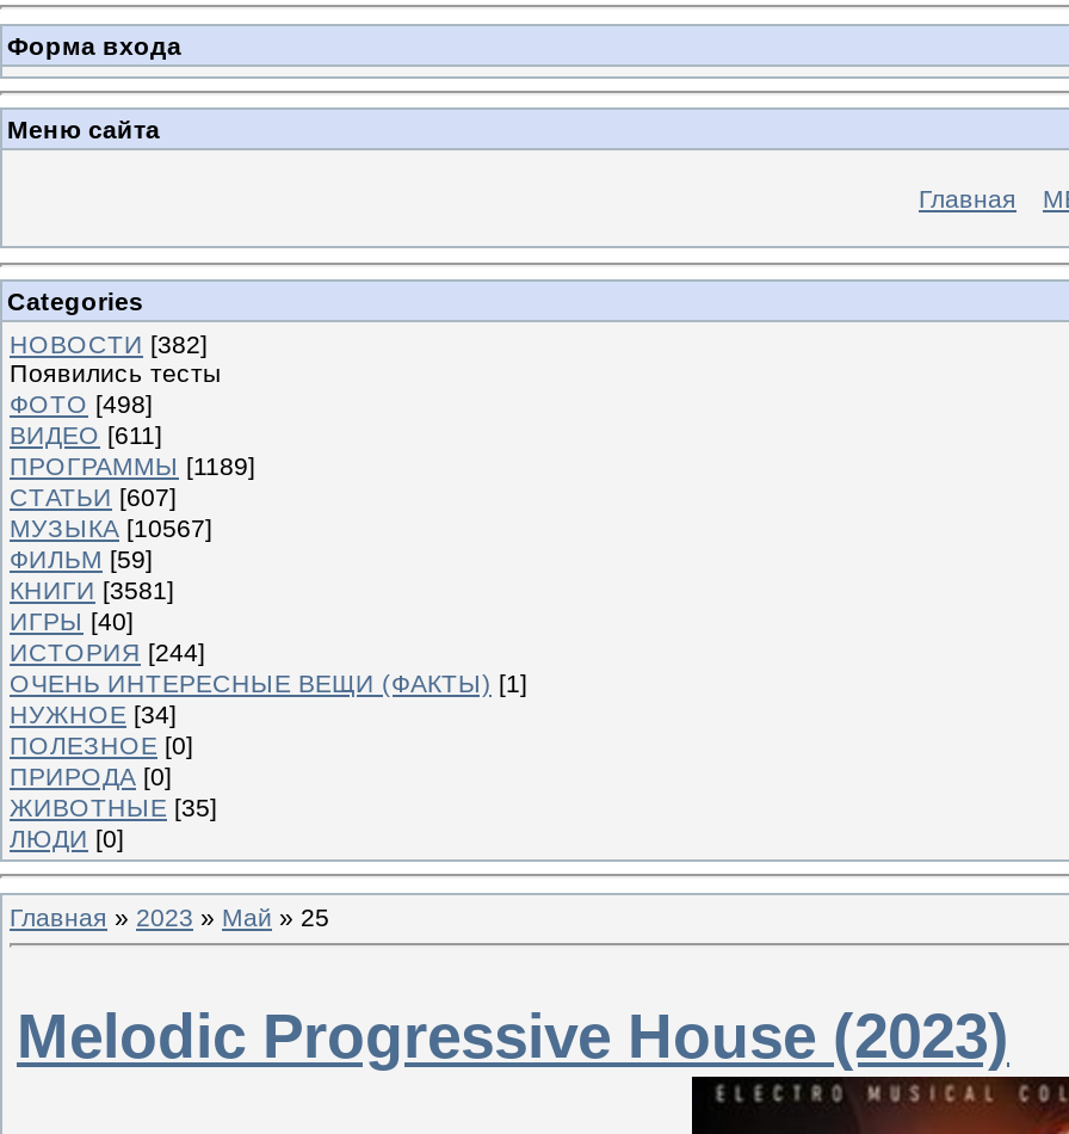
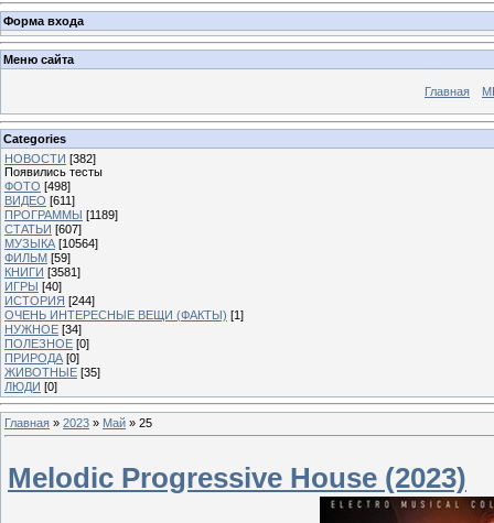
- МУЗЫКА [10567]
+ МУЗЫКА [10564]
